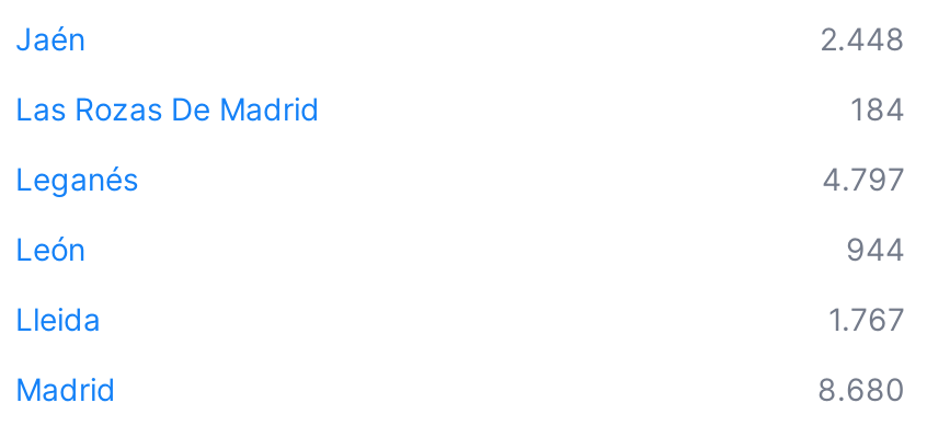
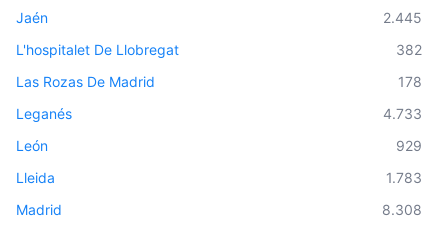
- 2.448
+ 2.445
+ L'hospitalet De Llobregat
+ 382

- 184
+ 178

- 4.797
+ 4.733

- 944
+ 929

- 1.767
+ 1.783

- 8.680
+ 8.308
